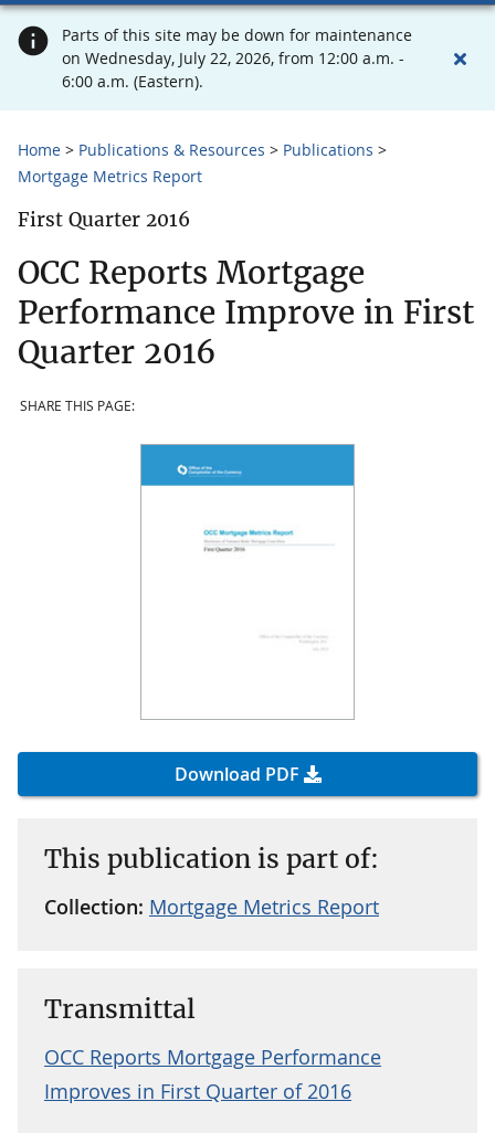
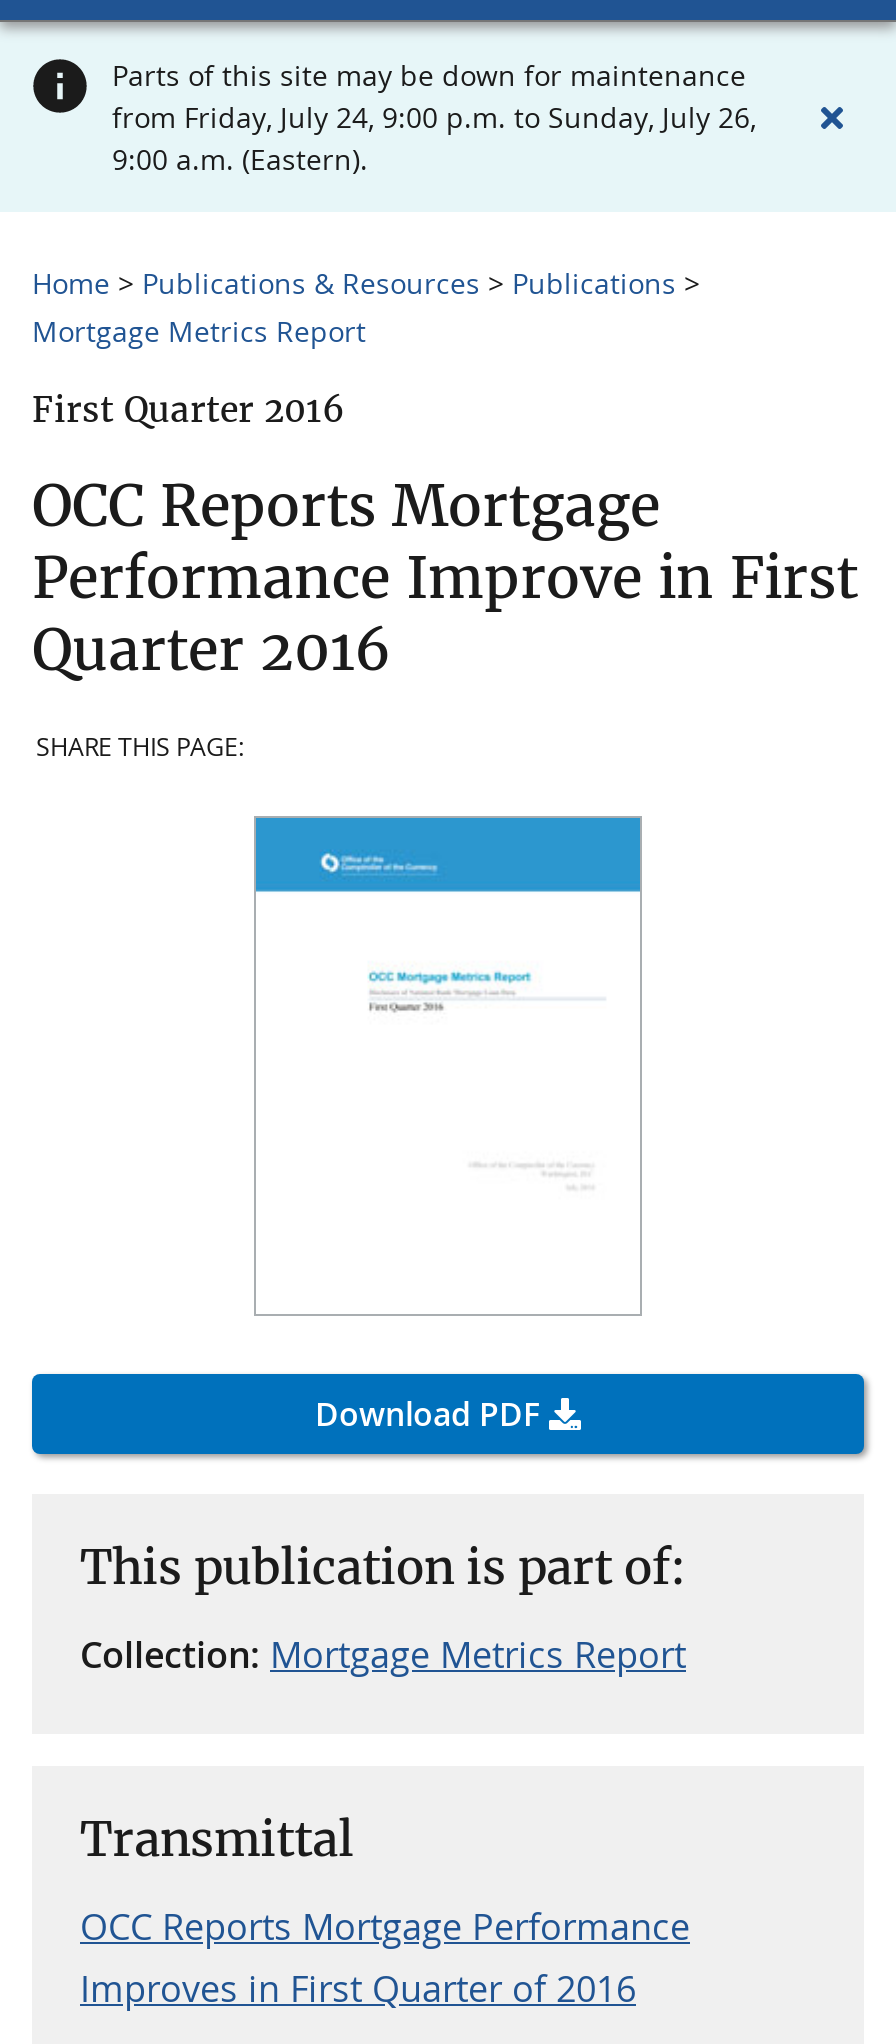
- on Wednesday, July 22, 2026, from 12:00 a.m. -
- 6:00 a.m. (Eastern).
+ from Friday, July 24, 9:00 p.m. to Sunday, July 26,
+ 9:00 a.m. (Eastern).
